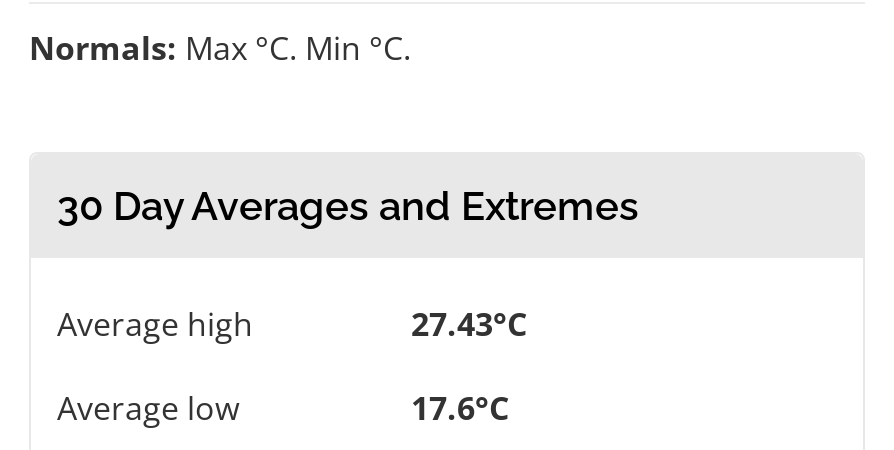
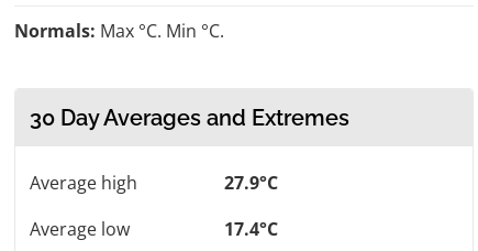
- 27.43°C
+ 27.9°C

- 17.6°C
+ 17.4°C
